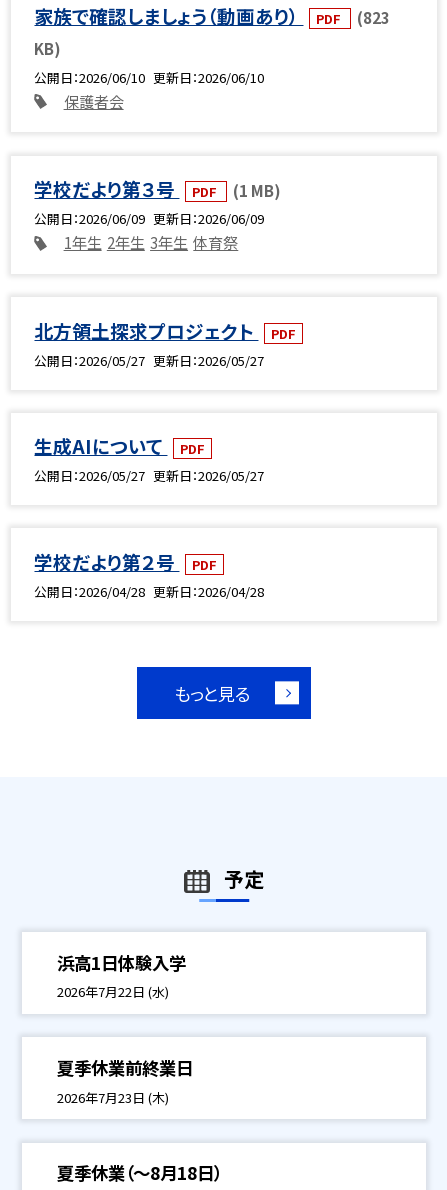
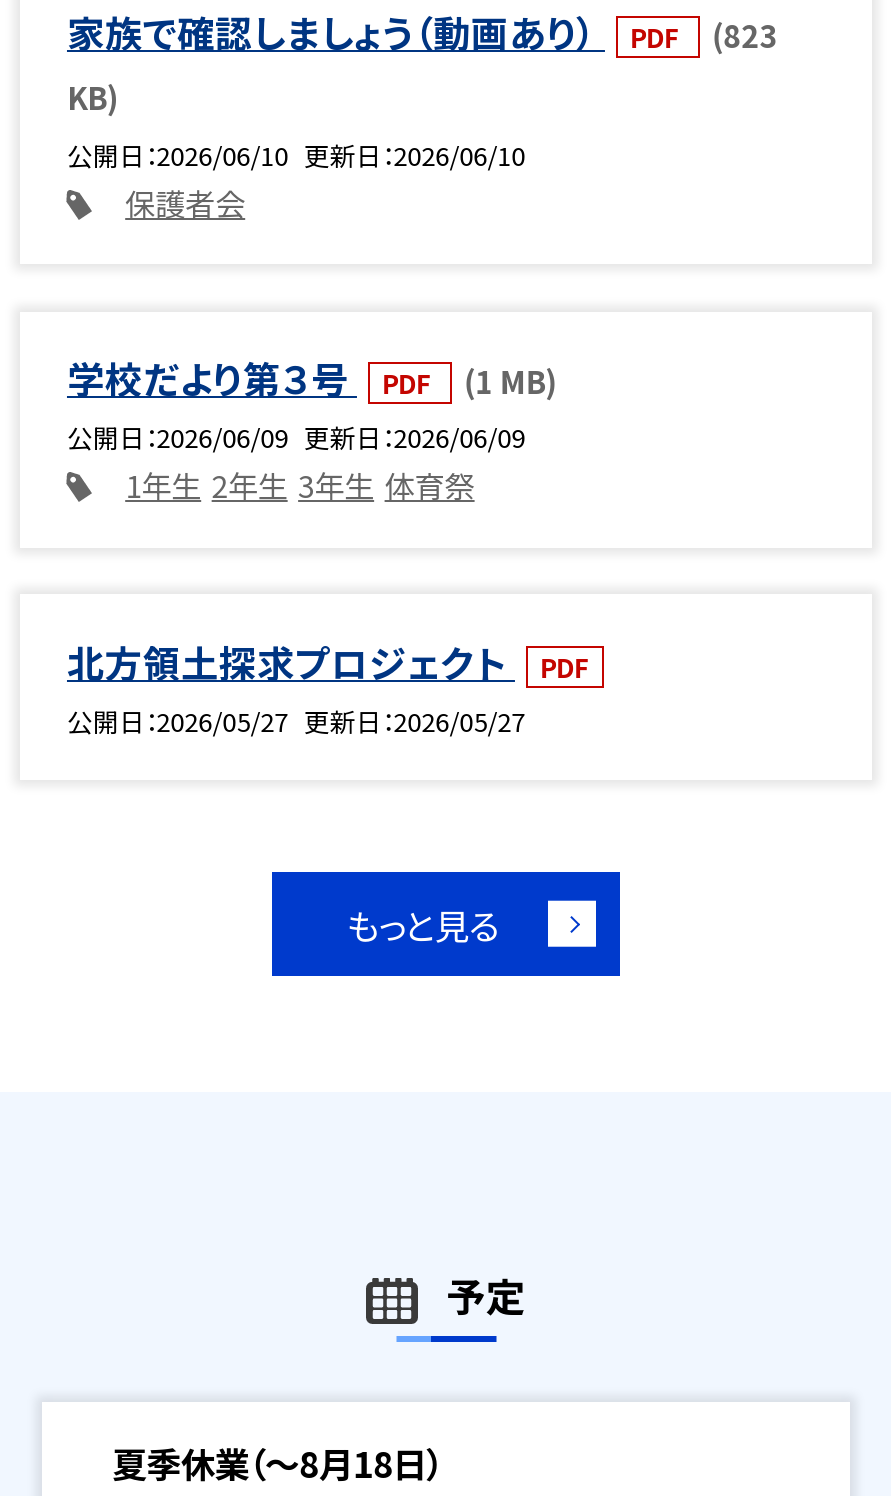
- 生成AIについて
- PDF
- 公開日 2026/05/27 更新日 2026/05/27
- 学校だより第２号
- PDF
- 公開日 2026/04/28 更新日 2026/04/28

- 浜高1日体験入学
- 2026年7月22日 (水)
- 夏季休業前終業日
- 2026年7月23日 (木)
